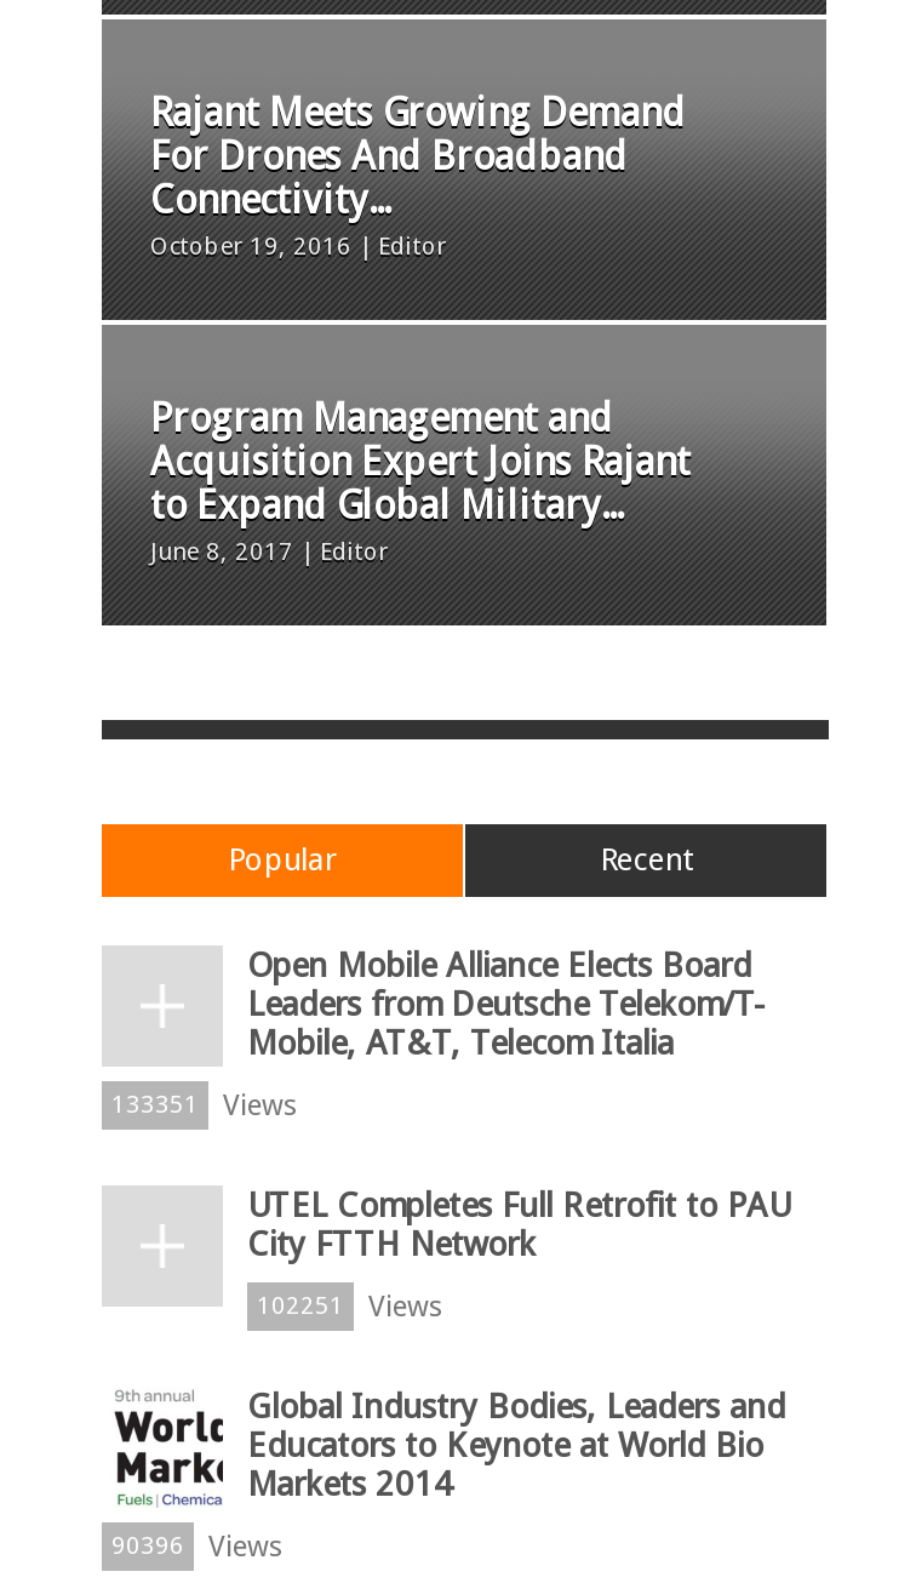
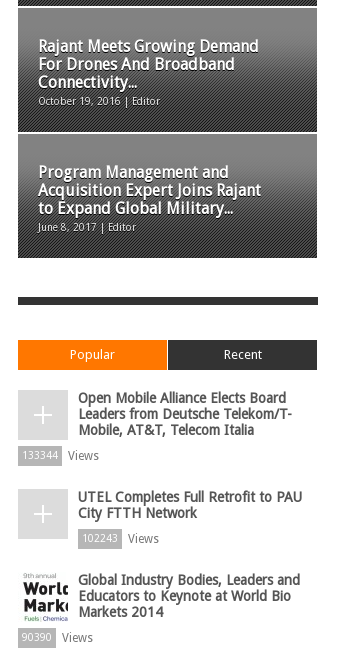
- 133351 Views
+ 133344 Views

- 102251 Views
+ 102243 Views

- 90396 Views
+ 90390 Views
